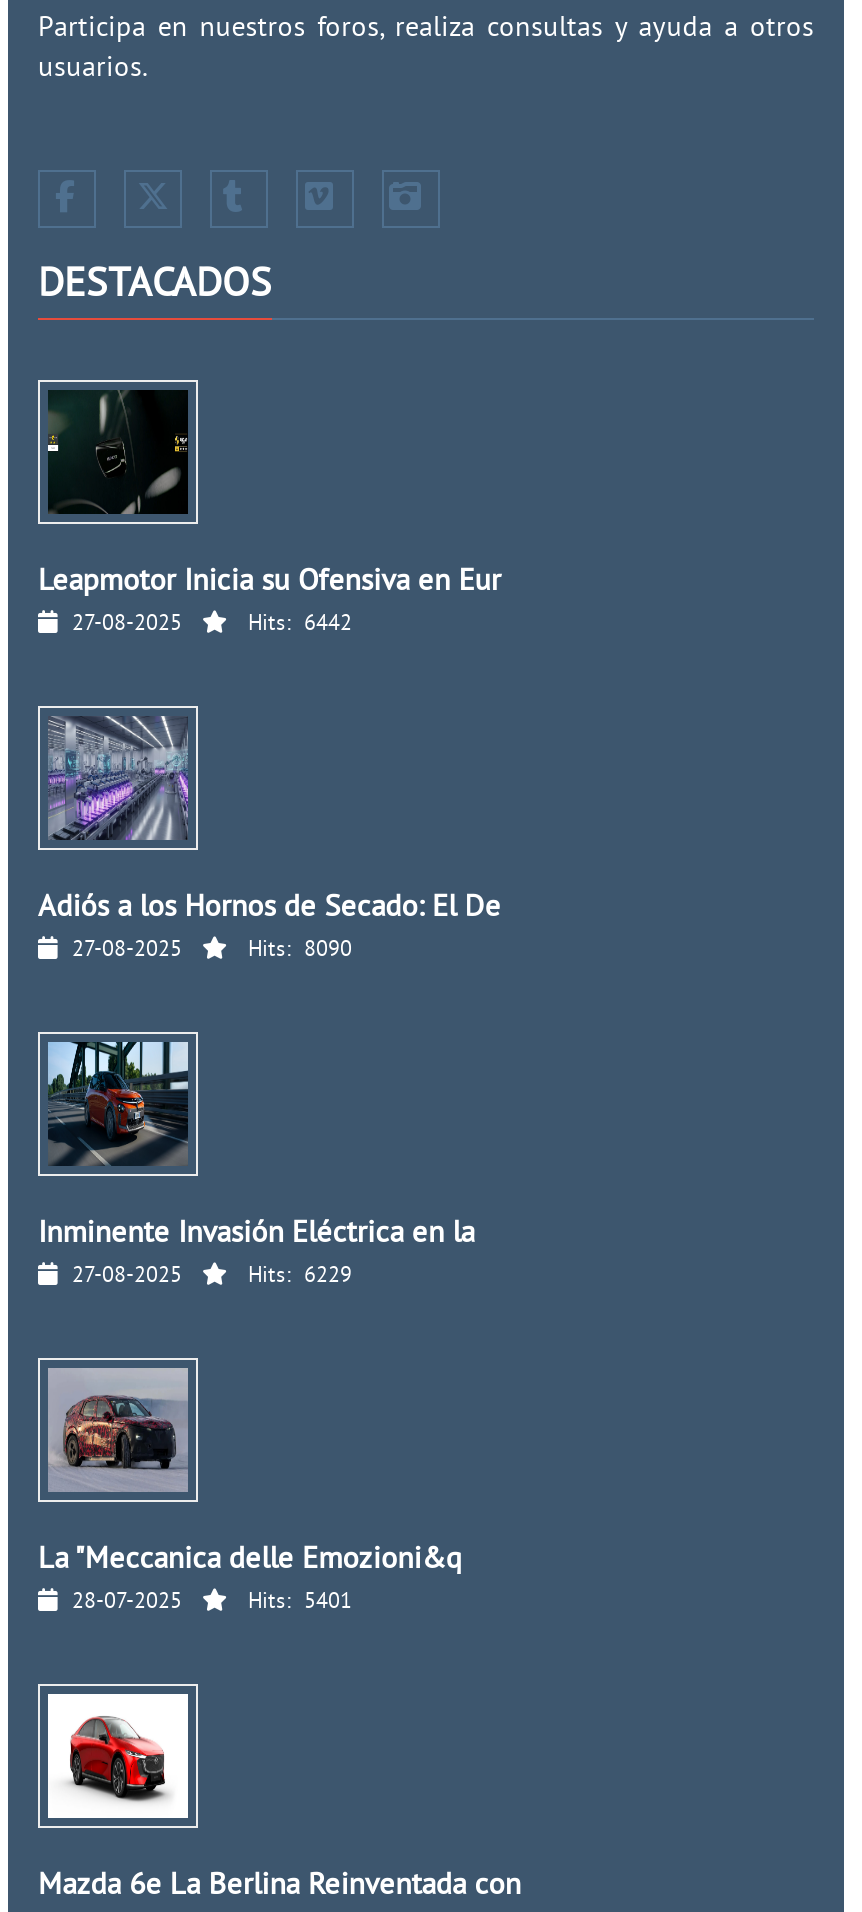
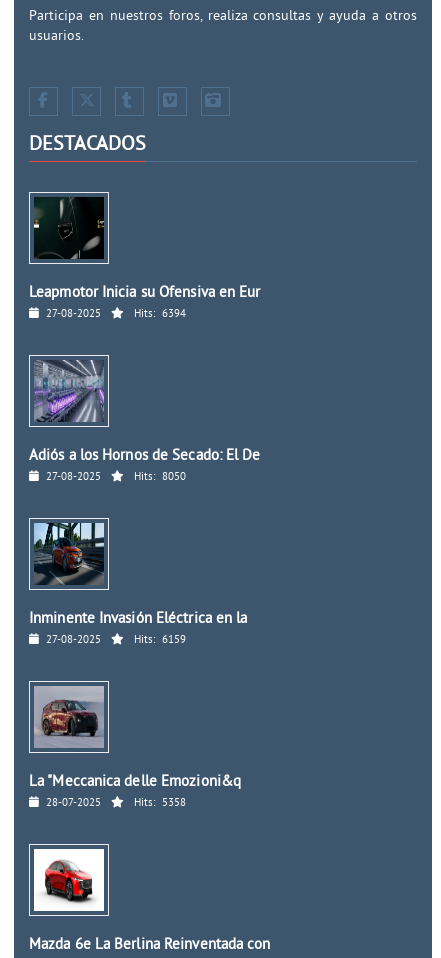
- Hits: 6442
+ Hits: 6394

- Hits: 8090
+ Hits: 8050

- Hits: 6229
+ Hits: 6159

- Hits: 5401
+ Hits: 5358
